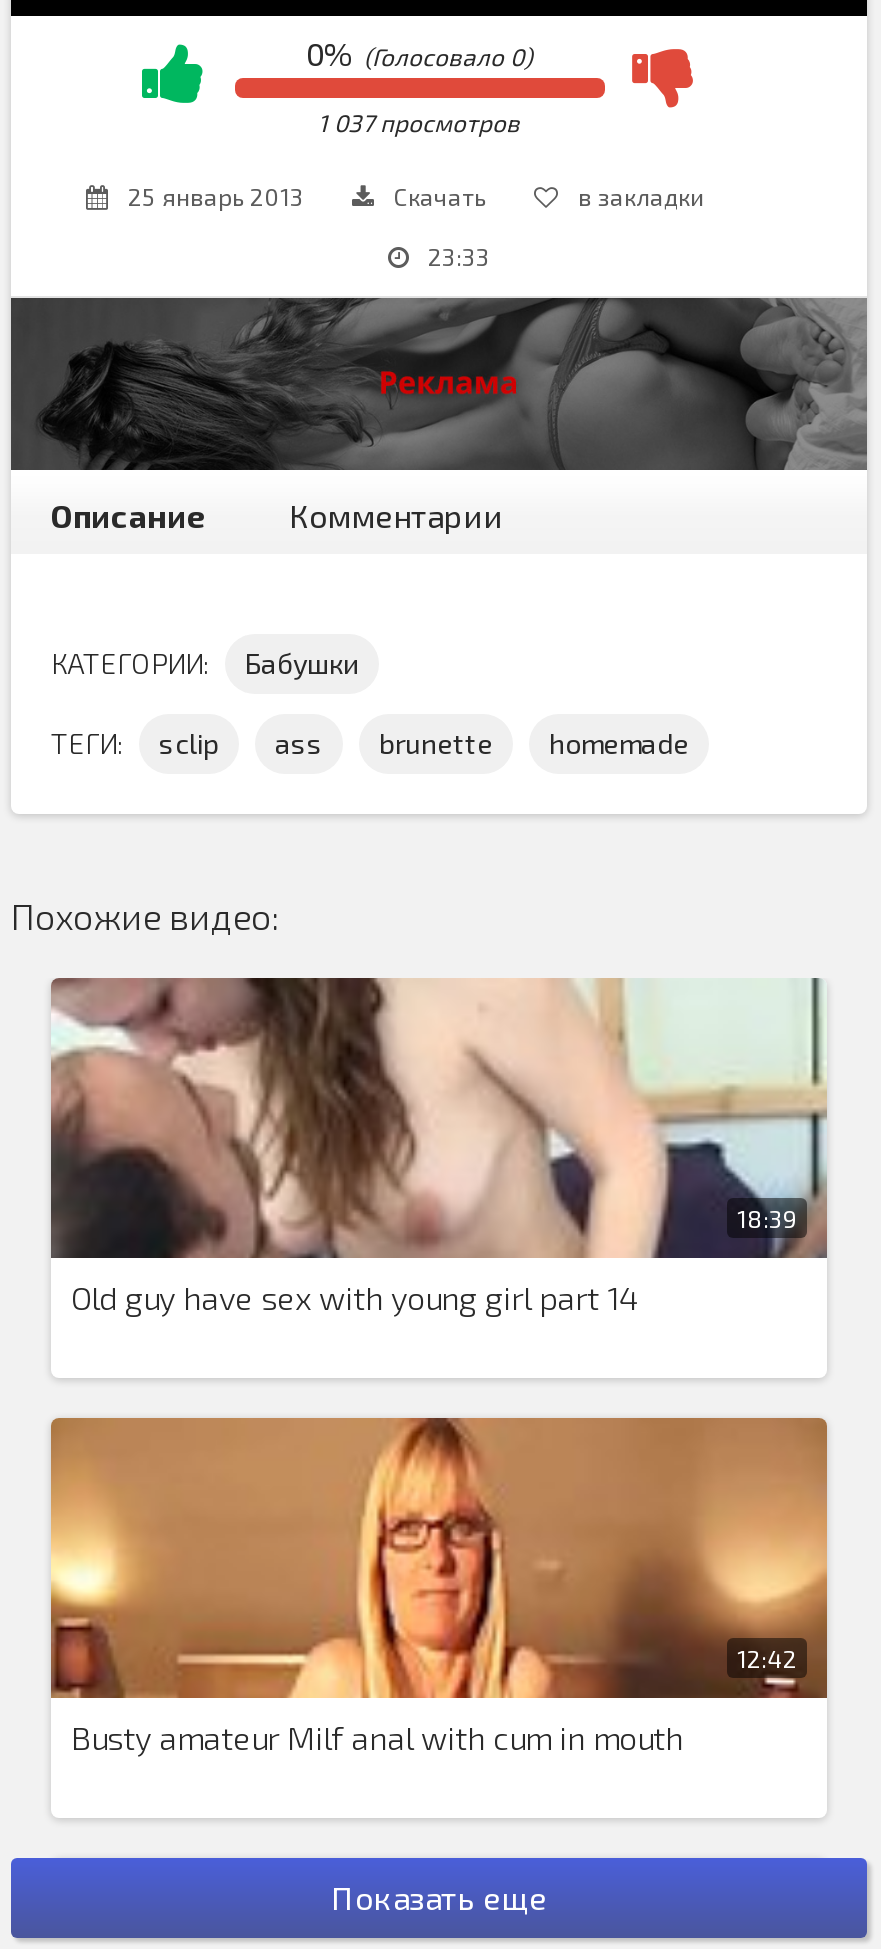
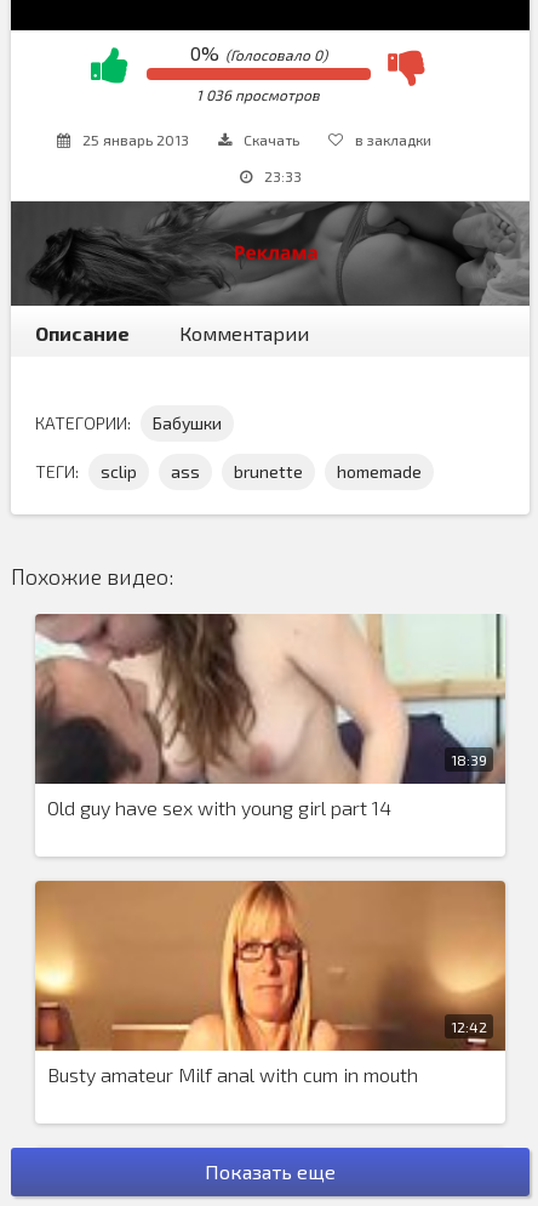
- 1 037 просмотров
+ 1 036 просмотров
